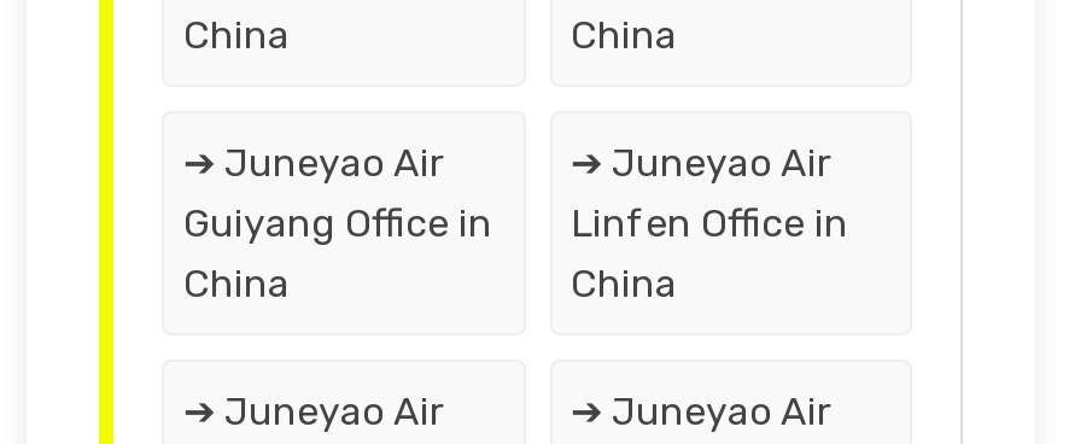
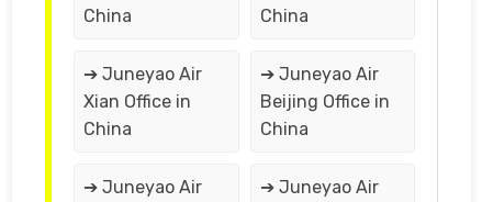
- Guiyang Office in
+ Xian Office in

- Linfen Office in
+ Beijing Office in
